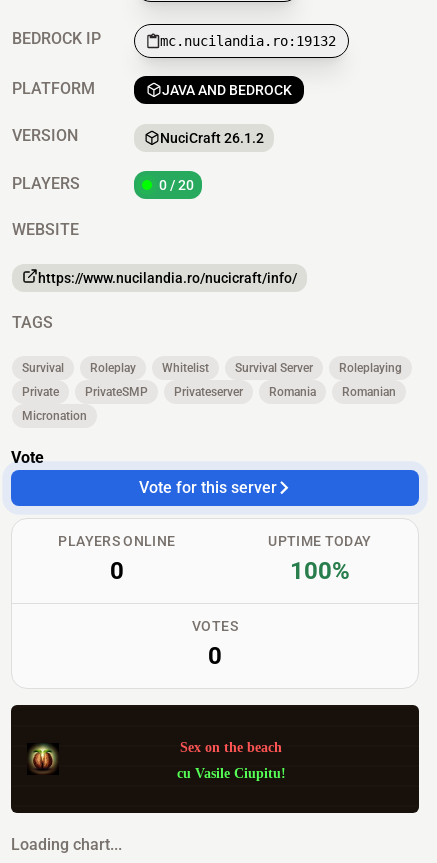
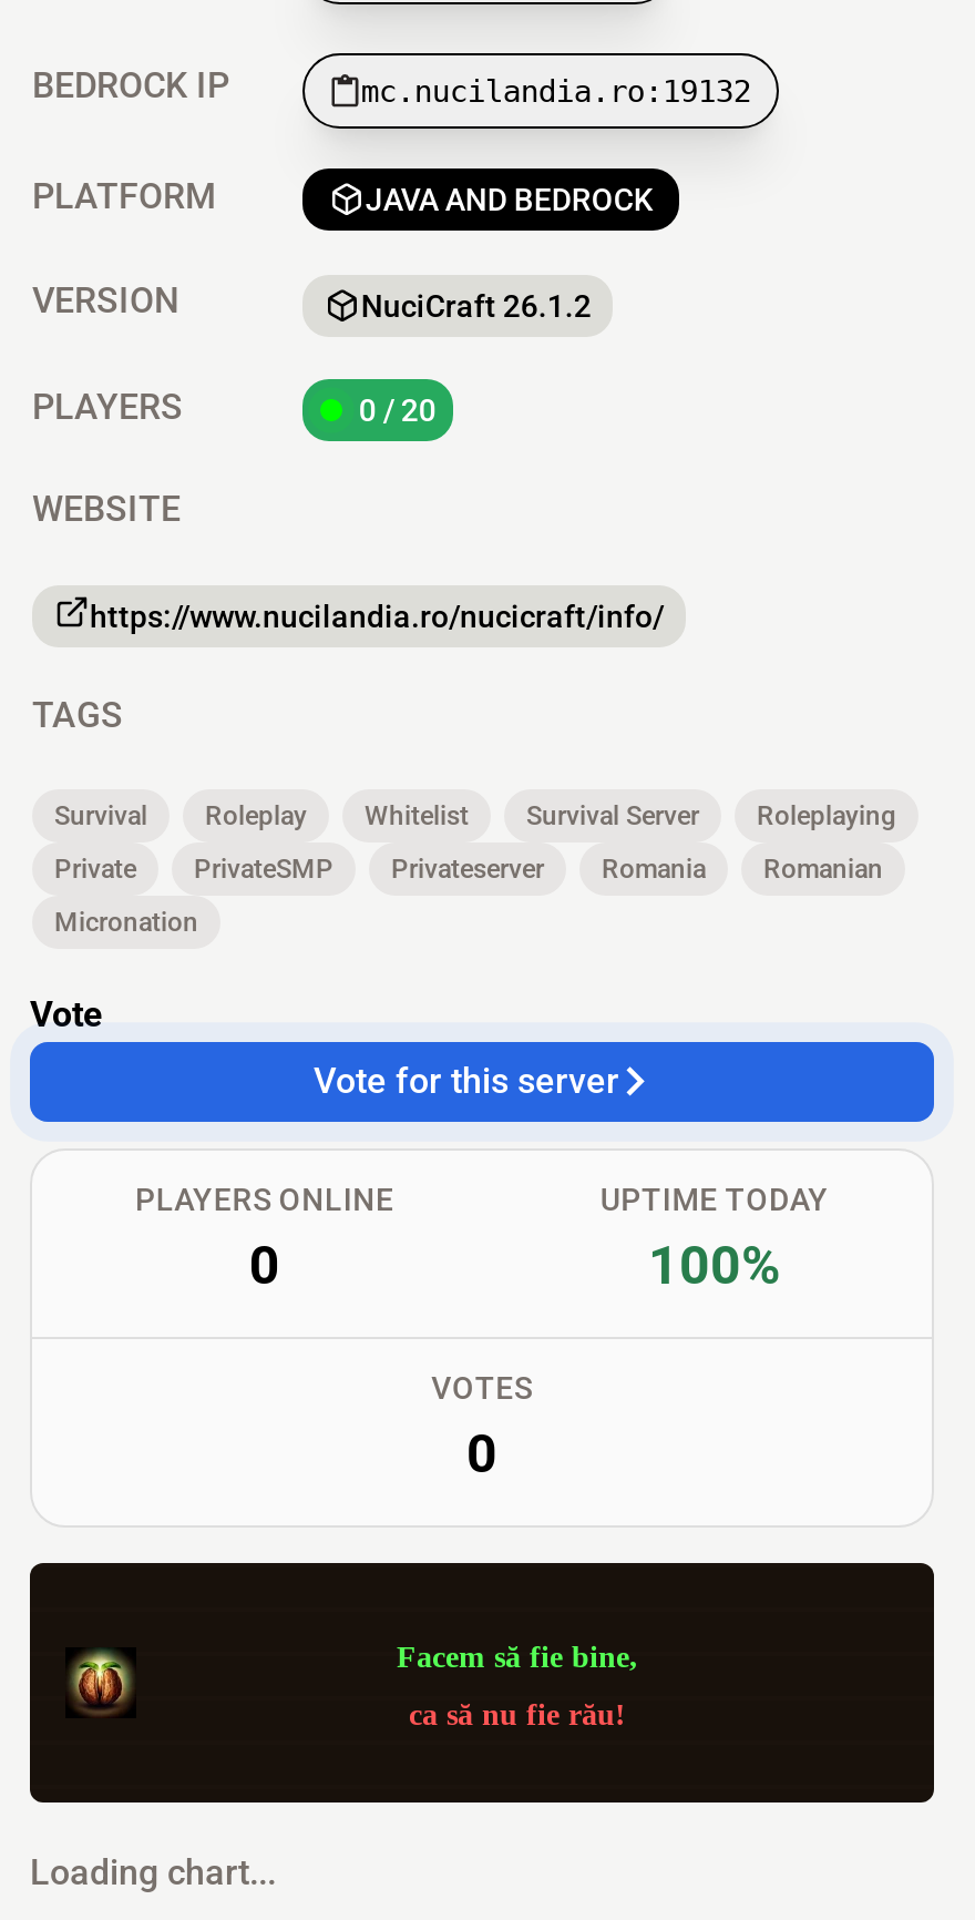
- Sex on the beach
+ Facem să fie bine,

- cu Vasile Ciupitu!
+ ca să nu fie rău!
